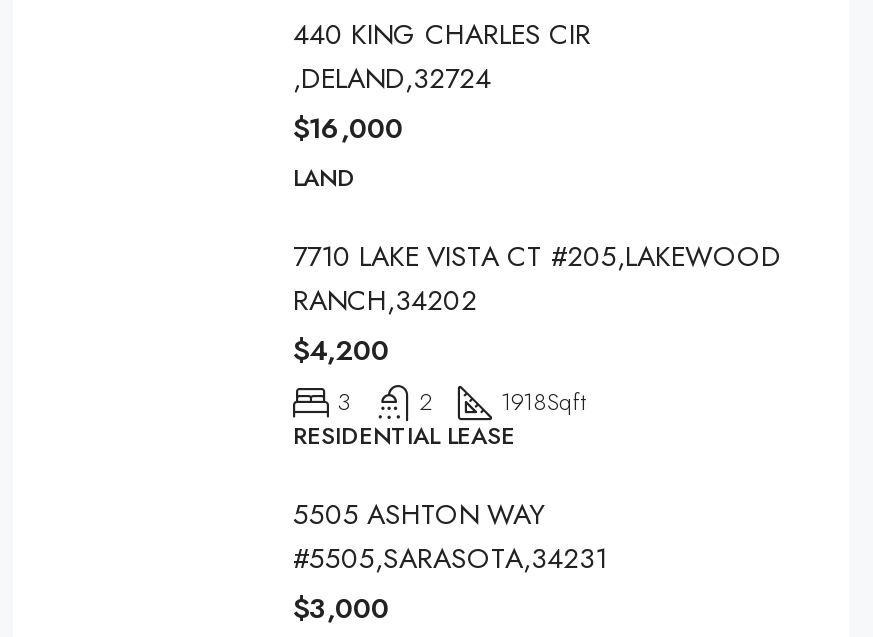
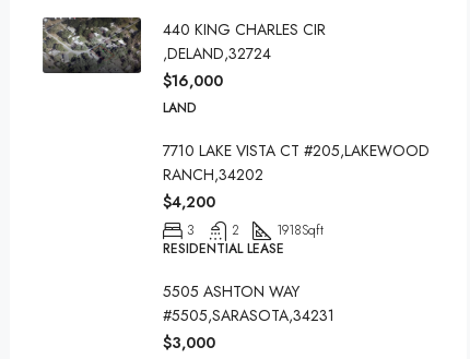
+ [image]
